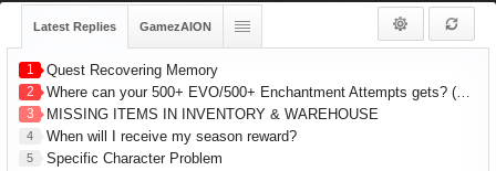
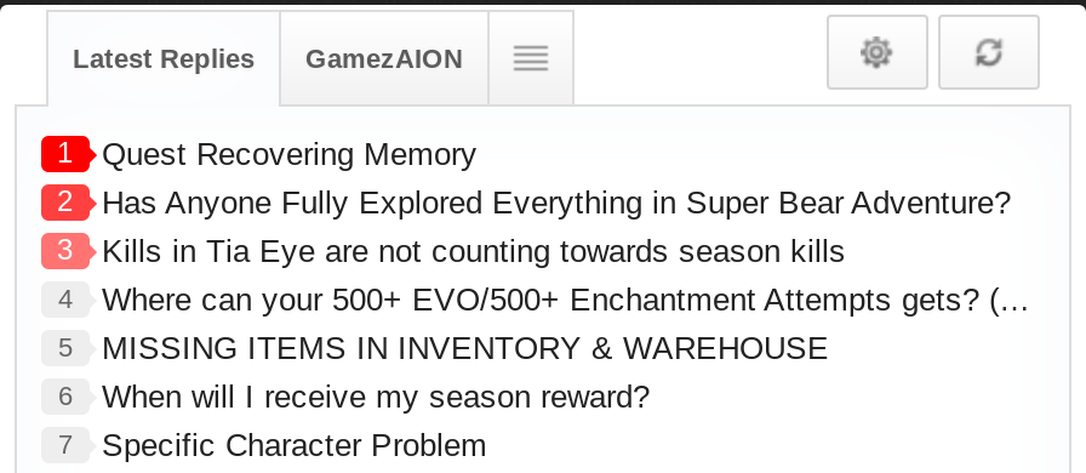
+ Has Anyone Fully Explored Everything in Super Bear Adventure?
+ 3
+ Kills in Tia Eye are not counting towards season kills
+ 4

- 3 MISSING ITEMS IN INVENTORY & WAREHOUSE
+ 5 MISSING ITEMS IN INVENTORY & WAREHOUSE

- 4 When will I receive my season reward?
+ 6 When will I receive my season reward?

- 5 Specific Character Problem
+ 7 Specific Character Problem
